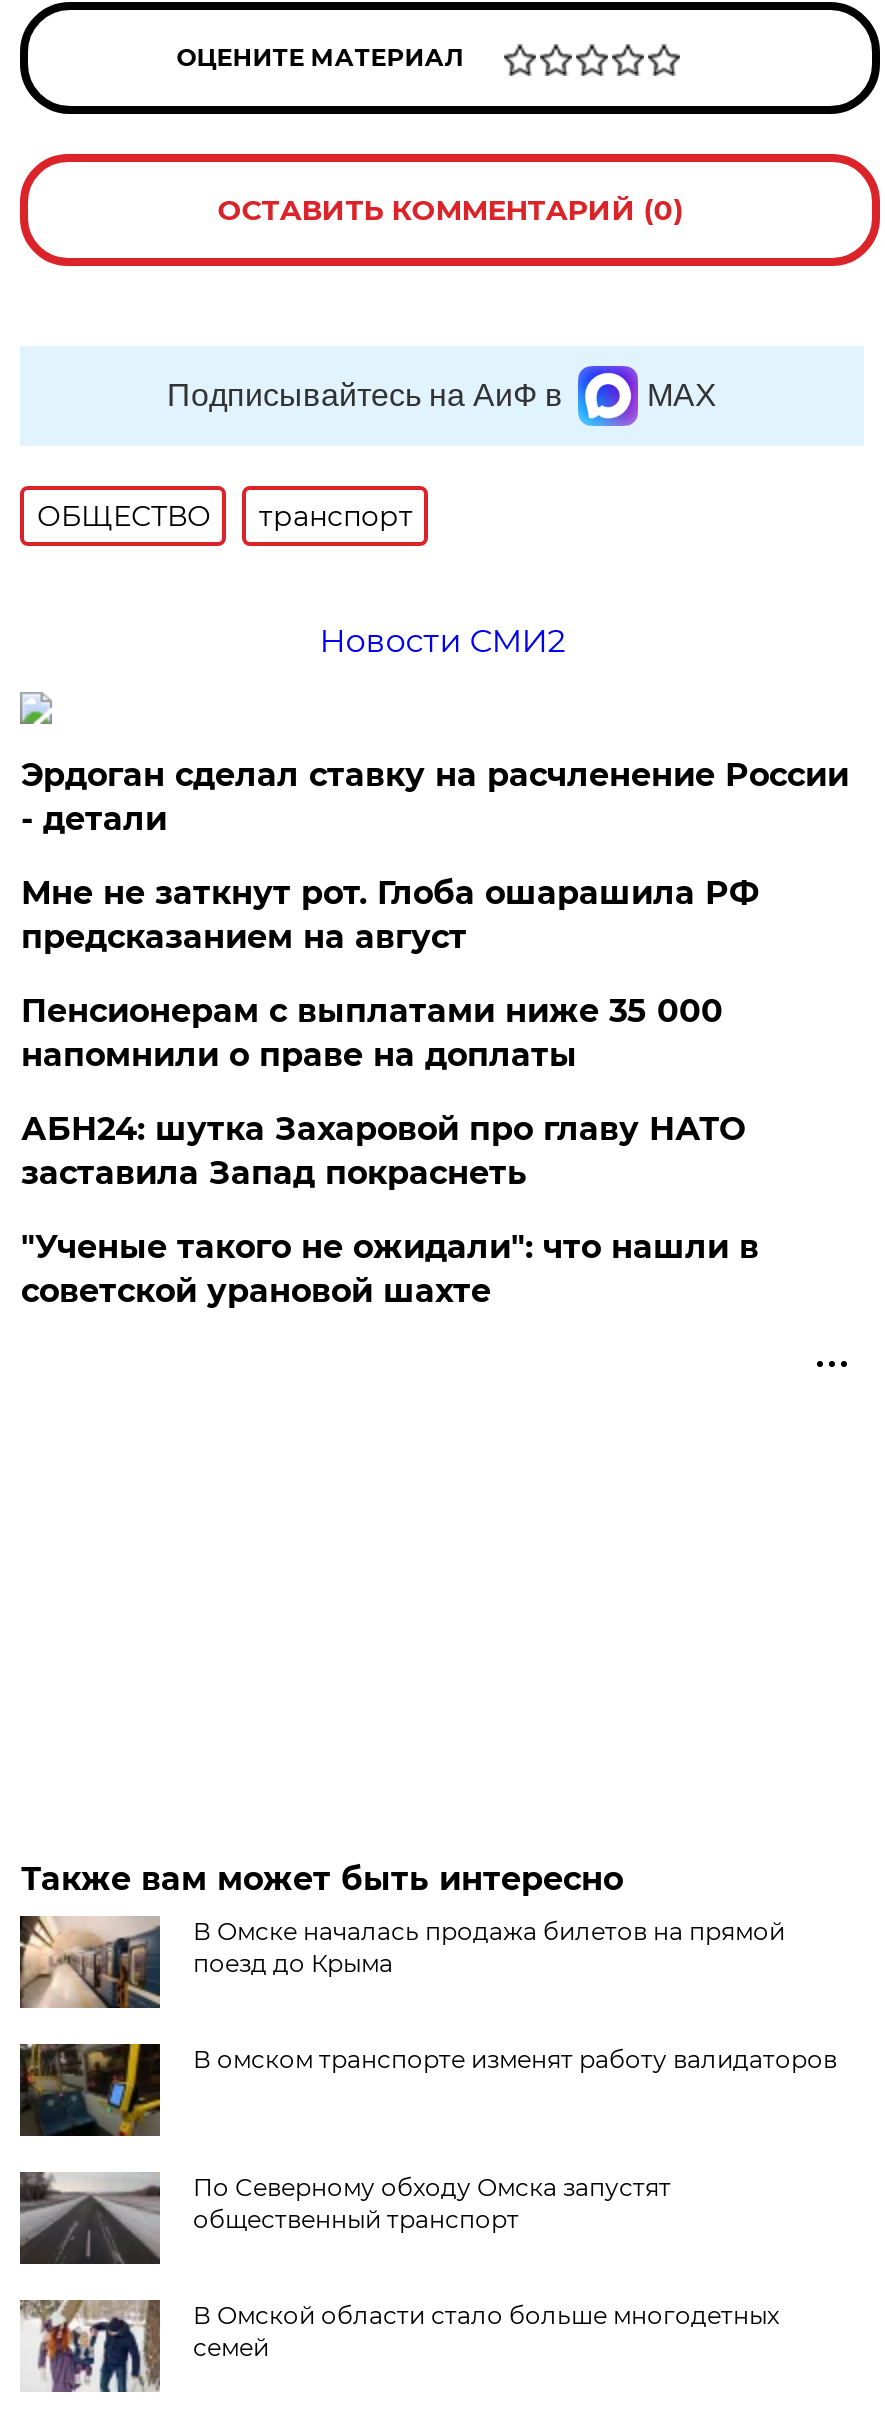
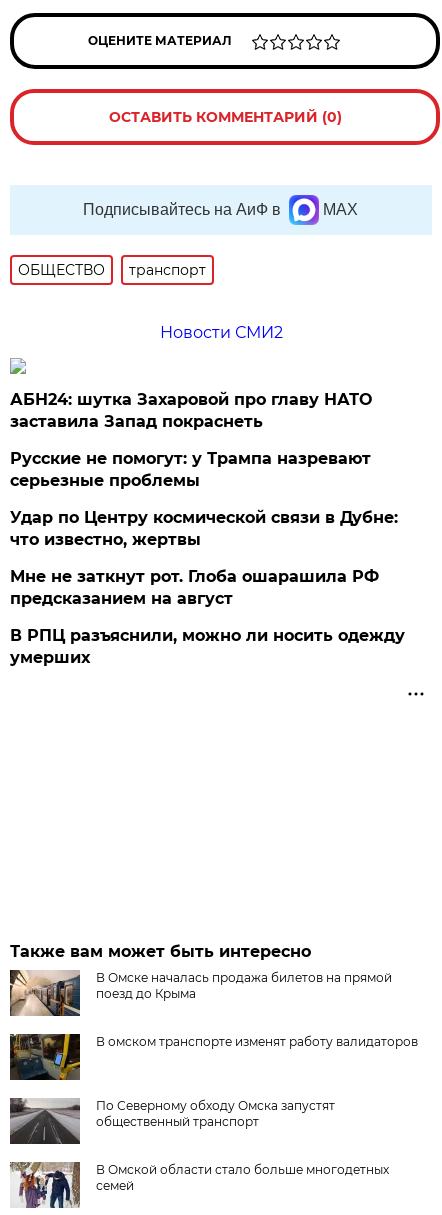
- Эрдоган сделал ставку на расчленение России
- - детали
- Пенсионерам с выплатами ниже 35 000
- напомнили о праве на доплаты

moved down: Мне не заткнут рот. Глоба ошарашила РФ | предсказанием на август

moved up: АБН24: шутка Захаровой про главу НАТО | заставила Запад покраснеть

- "Ученые такого не ожидали": что нашли в
- советской урановой шахте
+ Русские не помогут: у Трампа назревают
+ серьезные проблемы
+ Удар по Центру космической связи в Дубне:
+ что известно, жертвы
+ В РПЦ разъяснили, можно ли носить одежду
+ умерших
